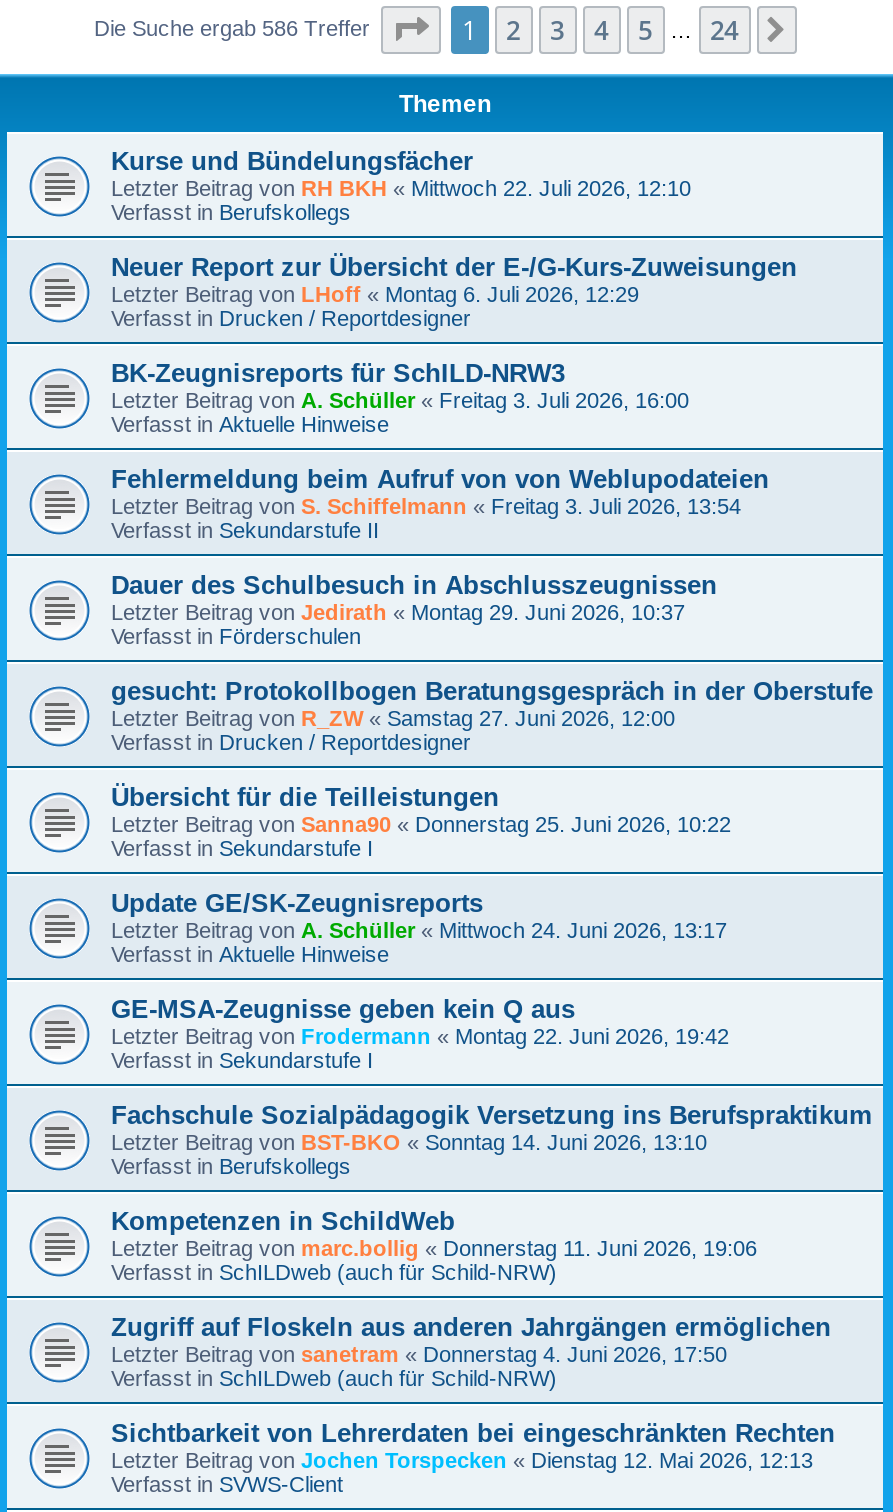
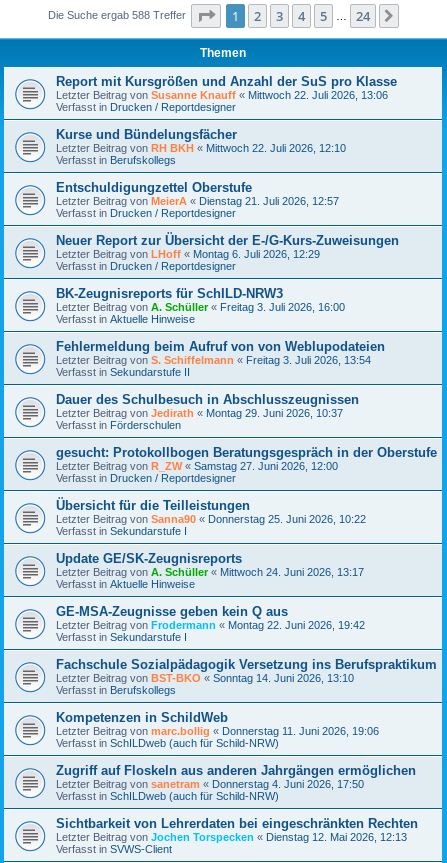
- Die Suche ergab 586 Treffer
+ Die Suche ergab 588 Treffer

+ Report mit Kursgrößen und Anzahl der SuS pro Klasse
+ Letzter Beitrag von Susanne Knauff «Mittwoch 22. Juli 2026, 13:06
+ Verfasst in Drucken / Reportdesigner

+ Entschuldigungzettel Oberstufe
+ Letzter Beitrag vonMeierA «Dienstag 21. Juli 2026, 12:57
+ Verfasst in Drucken / Reportdesigner
